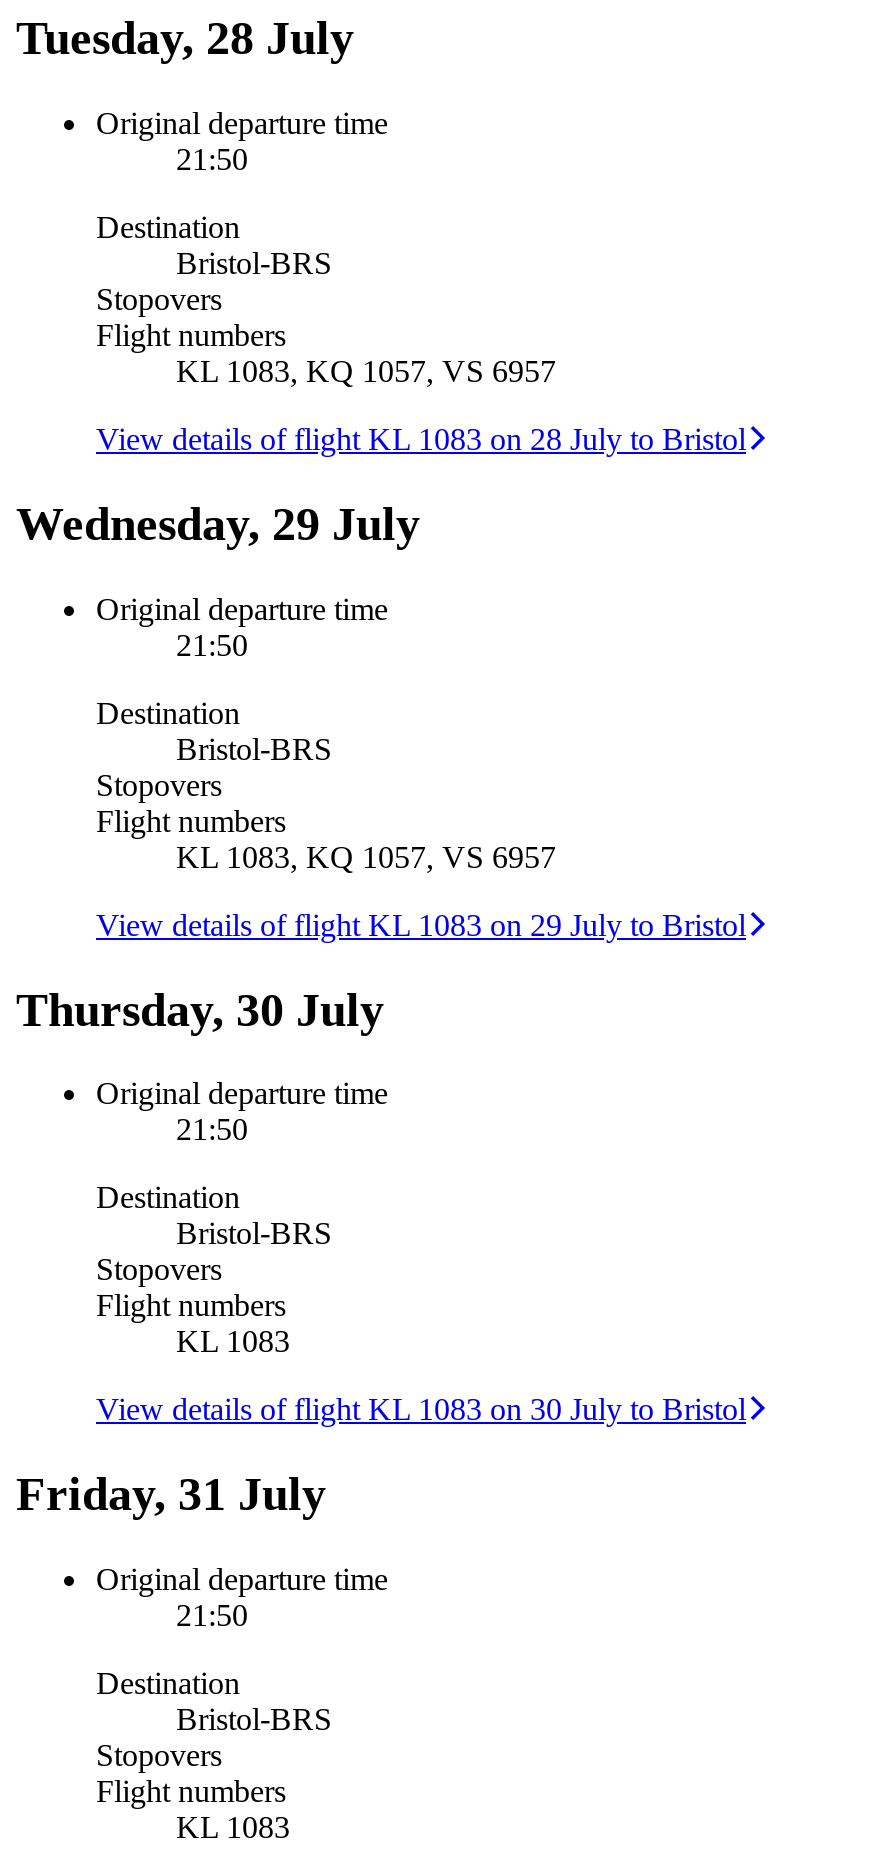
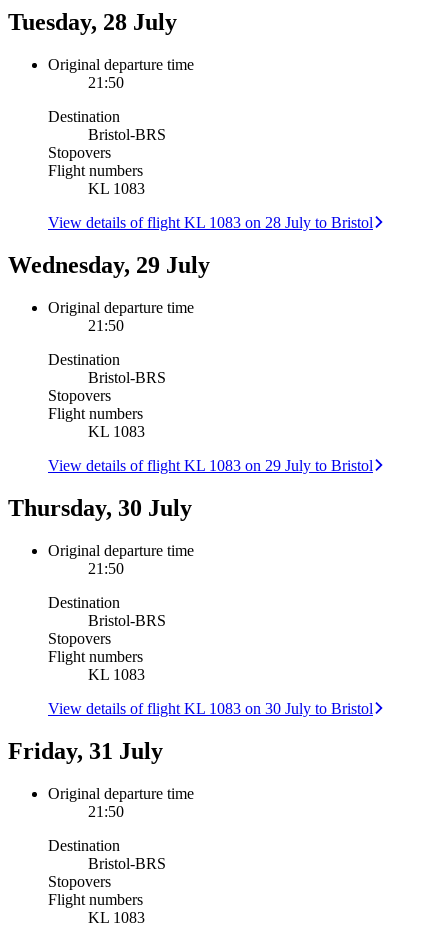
- KL 1083, KQ 1057, VS 6957
+ KL 1083

- KL 1083, KQ 1057, VS 6957
+ KL 1083
